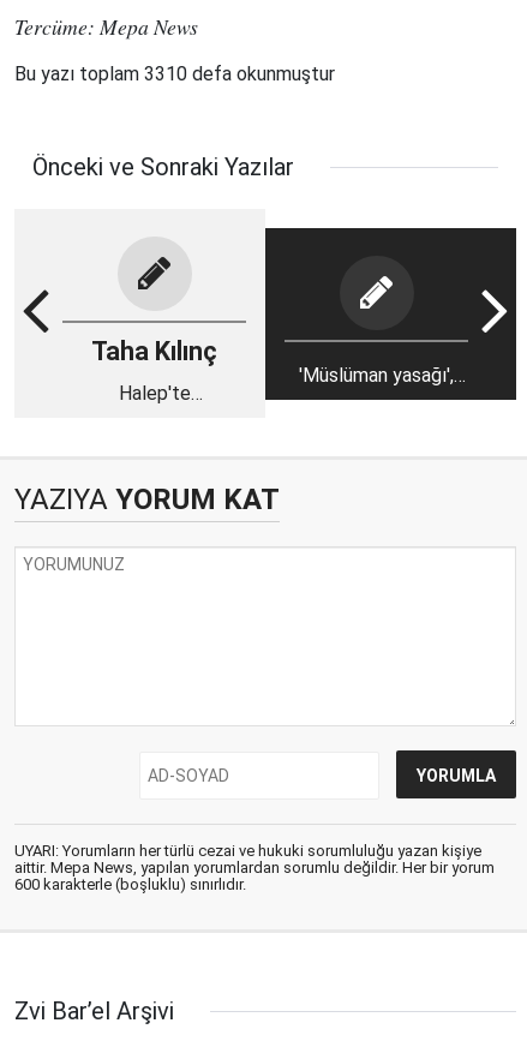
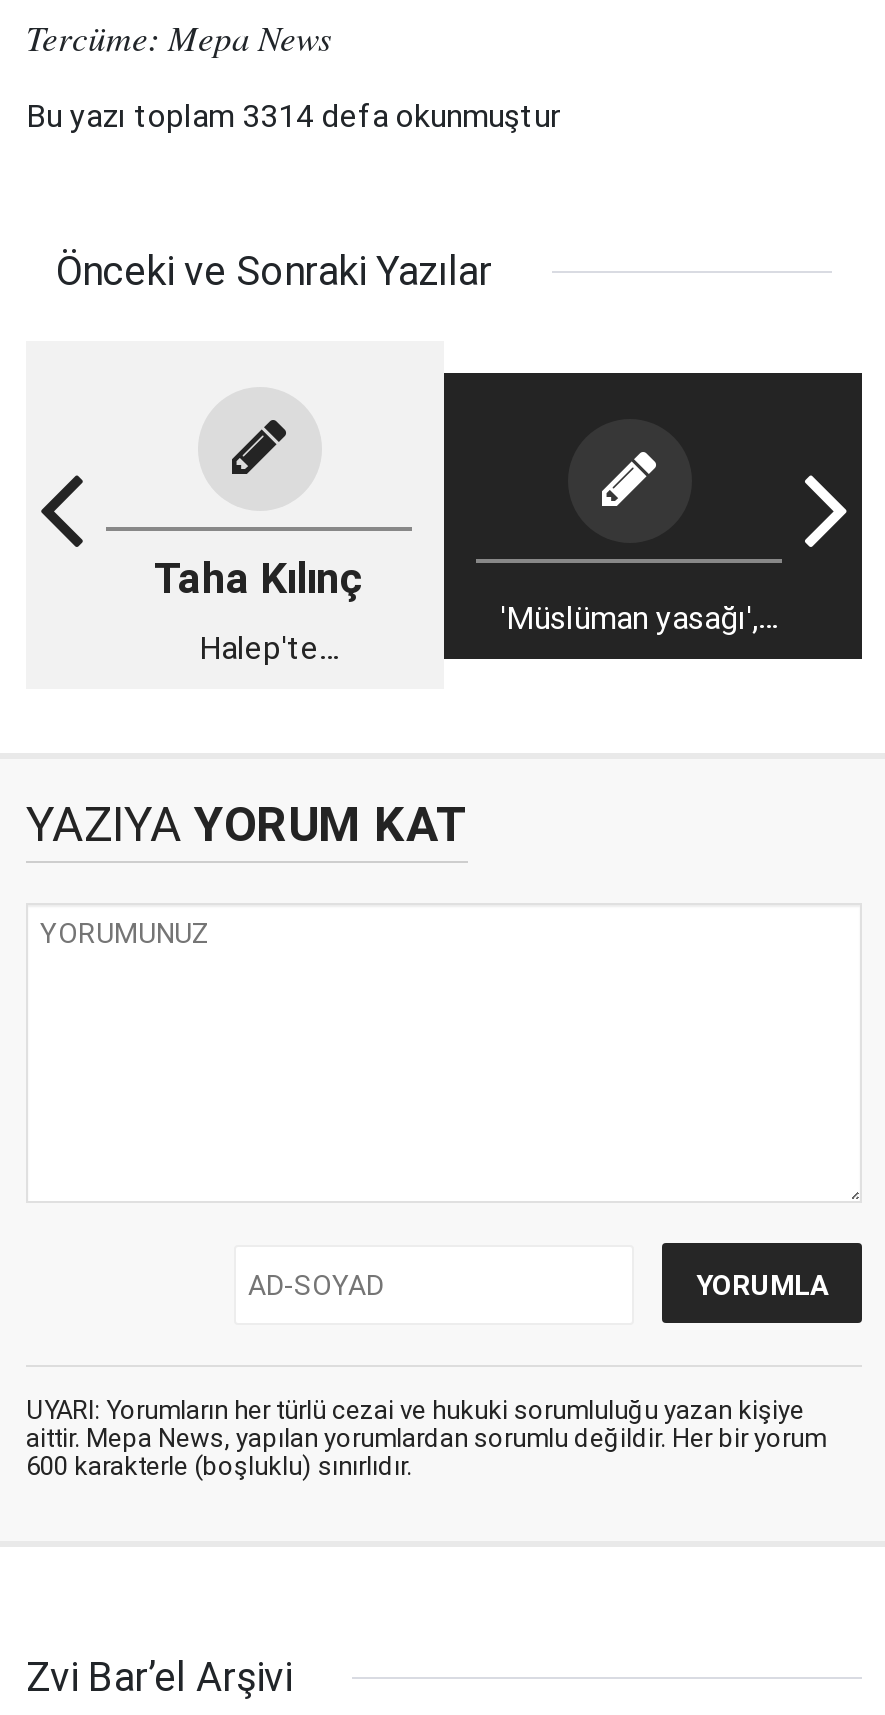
- Bu yazı toplam 3310 defa okunmuştur
+ Bu yazı toplam 3314 defa okunmuştur
